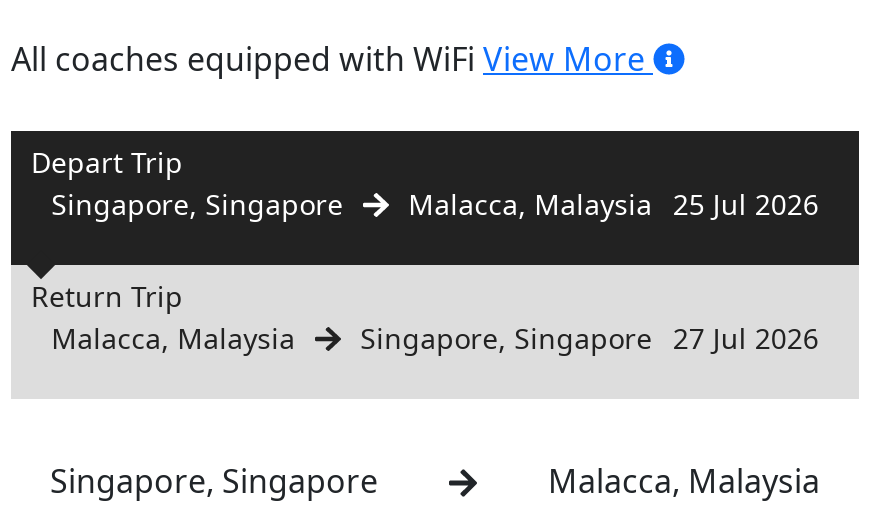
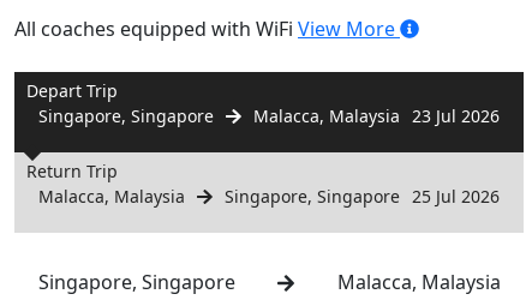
- Malacca, Malaysia 25 Jul 2026
+ Malacca, Malaysia 23 Jul 2026

- Singapore, Singapore 27 Jul 2026
+ Singapore, Singapore 25 Jul 2026
